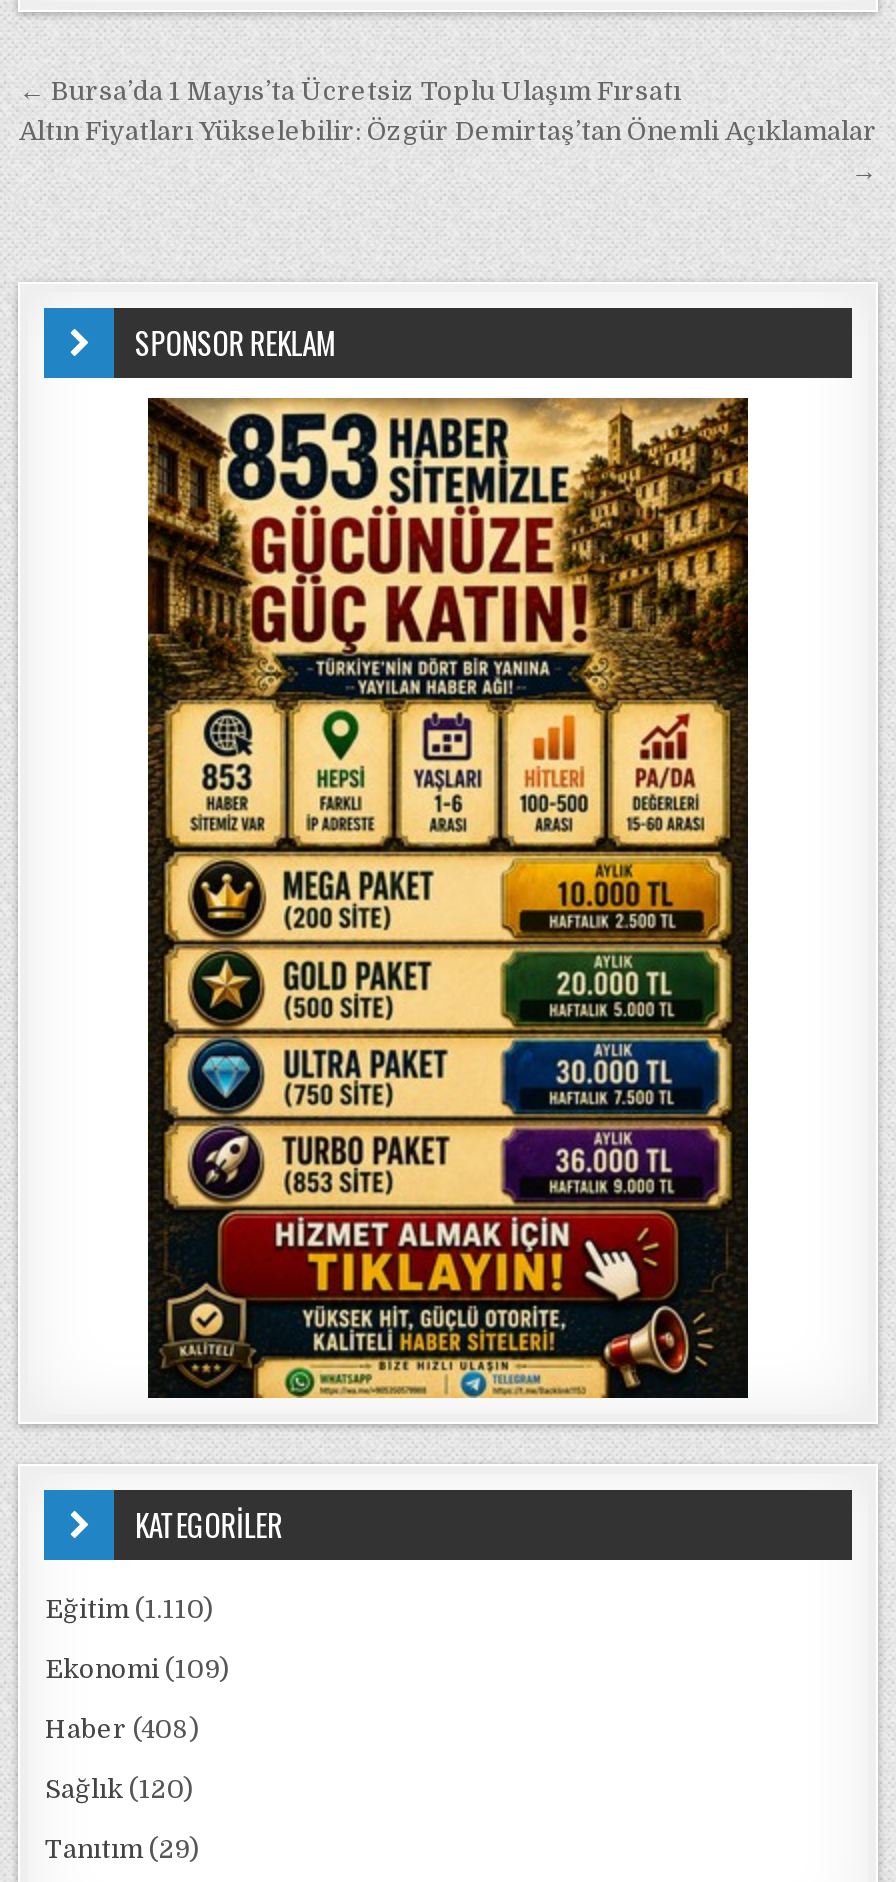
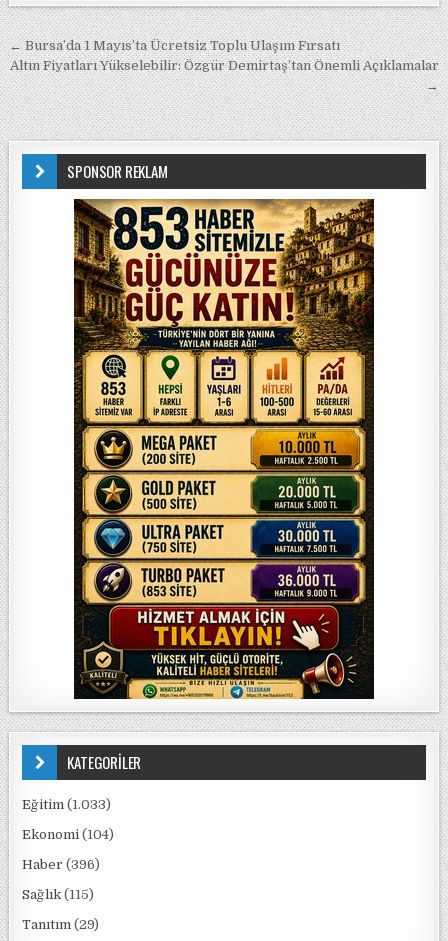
- Eğitim (1.110)
+ Eğitim (1.033)

- Ekonomi (109)
+ Ekonomi (104)

- Haber (408)
+ Haber (396)

- Sağlık (120)
+ Sağlık (115)
